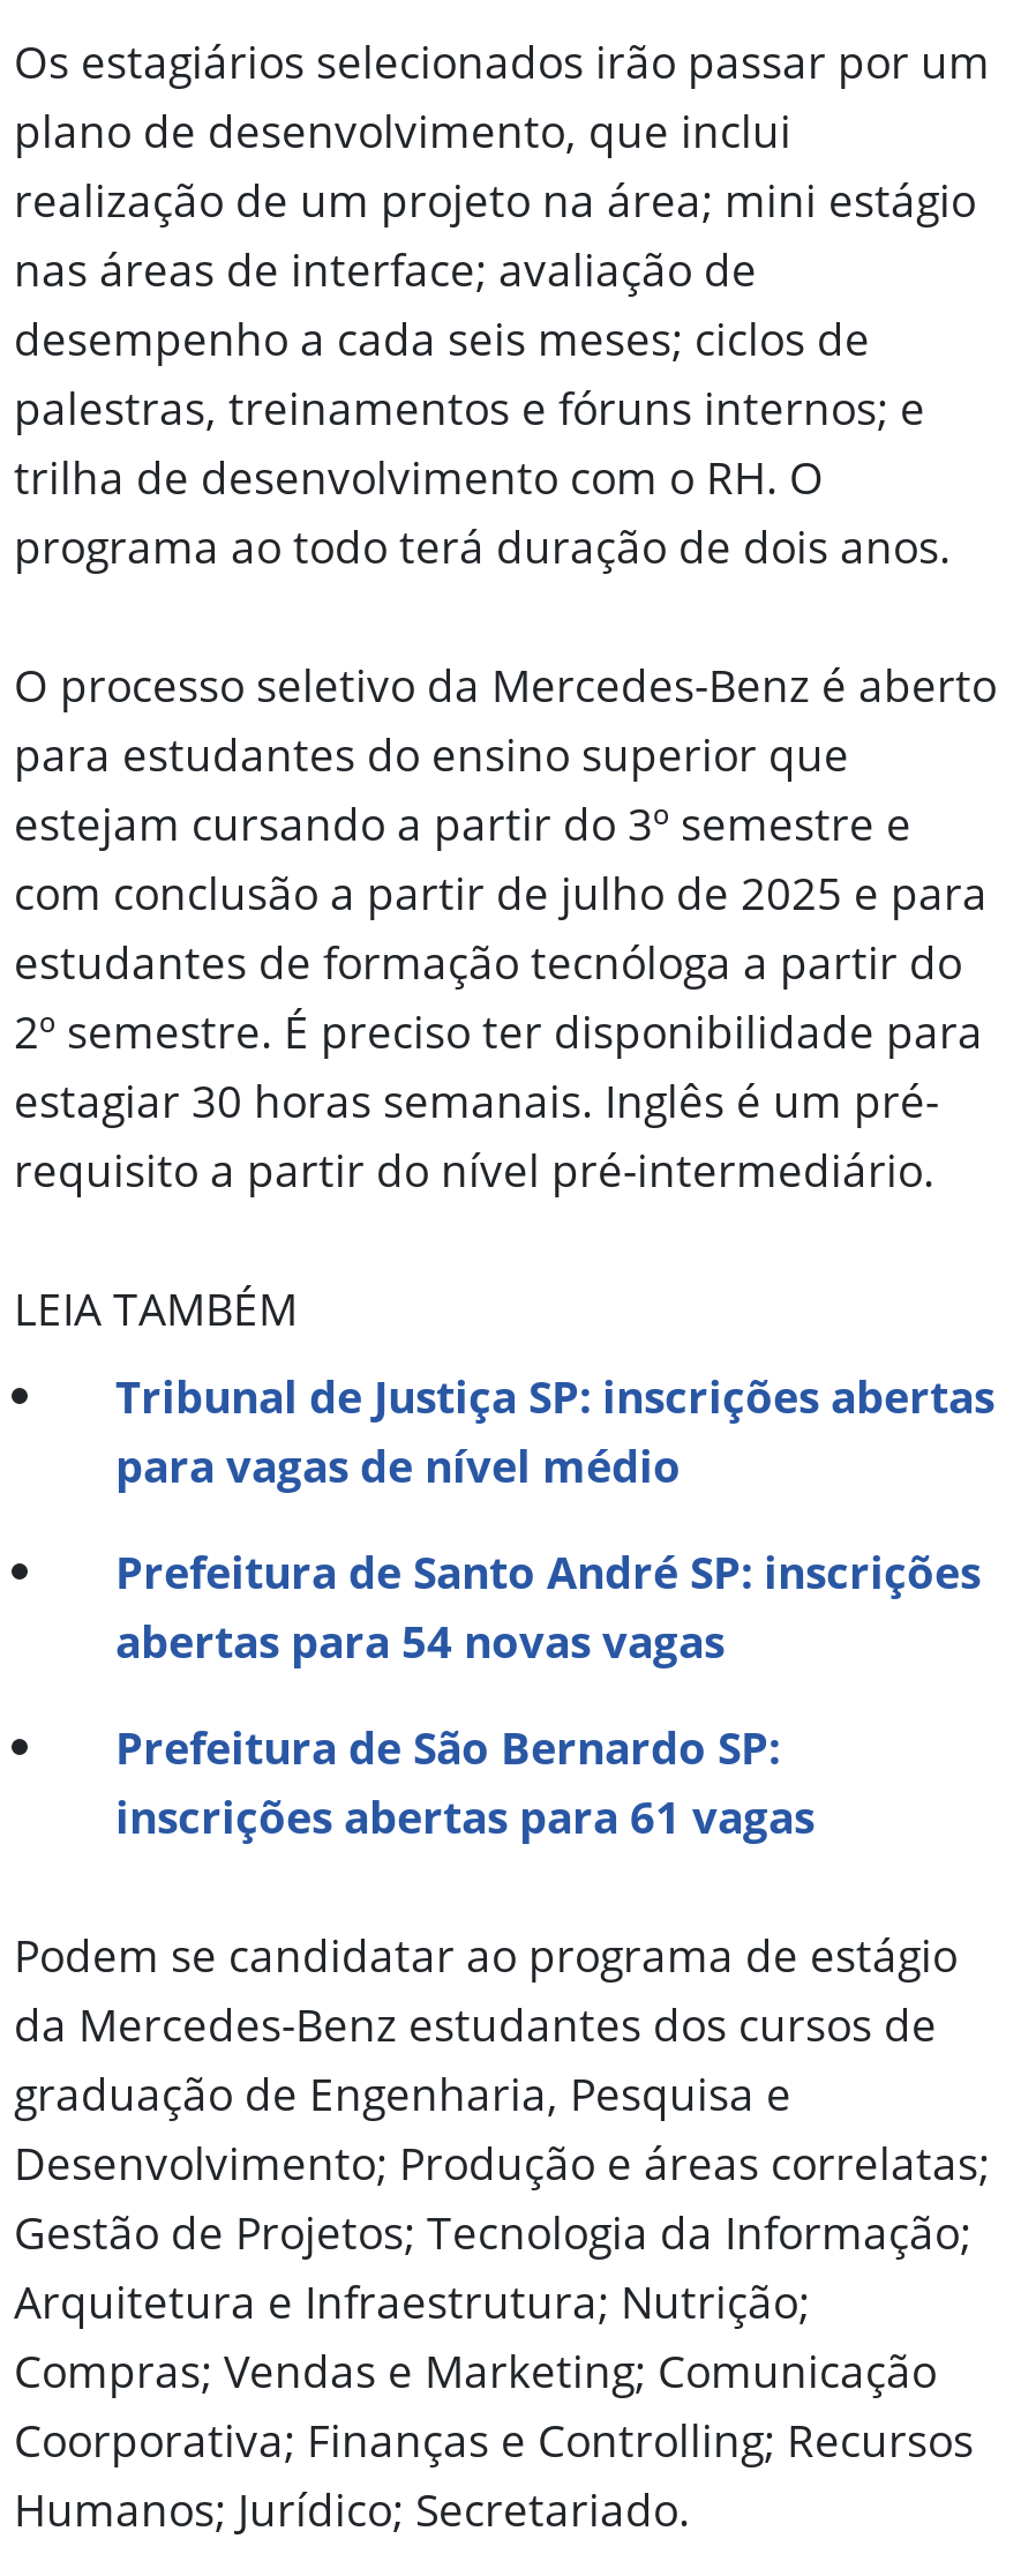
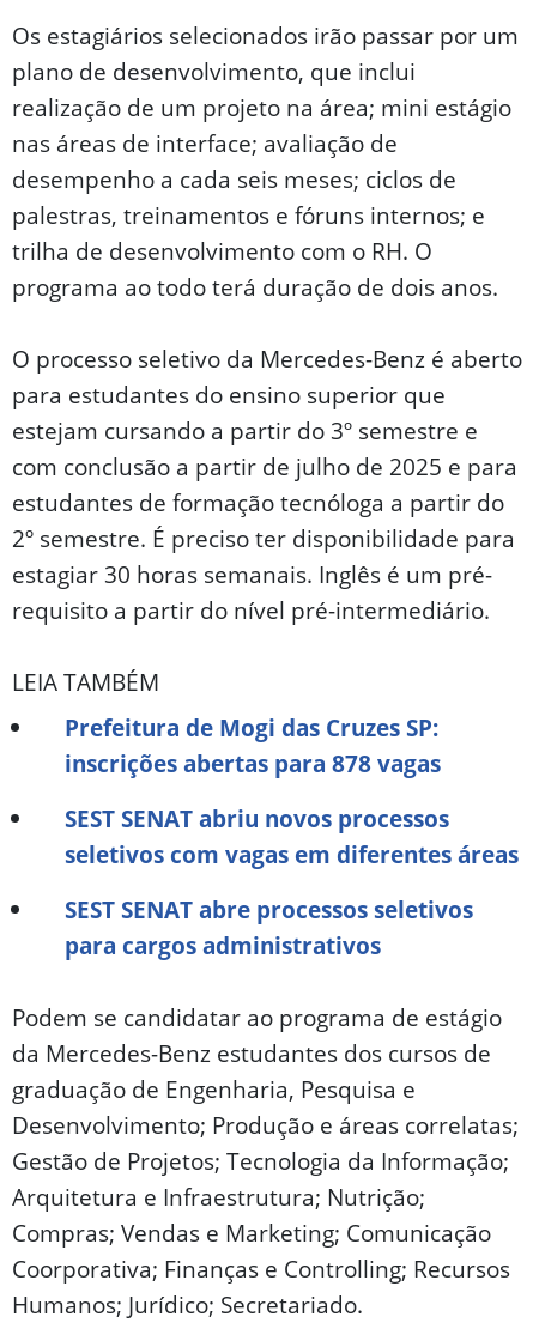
- Tribunal de Justiça SP: inscrições abertas
- para vagas de nível médio
+ Prefeitura de Mogi das Cruzes SP:
+ inscrições abertas para 878 vagas

- Prefeitura de Santo André SP: inscrições
- abertas para 54 novas vagas
+ SEST SENAT abriu novos processos
+ seletivos com vagas em diferentes áreas

- Prefeitura de São Bernardo SP:
- inscrições abertas para 61 vagas
+ SEST SENAT abre processos seletivos
+ para cargos administrativos
